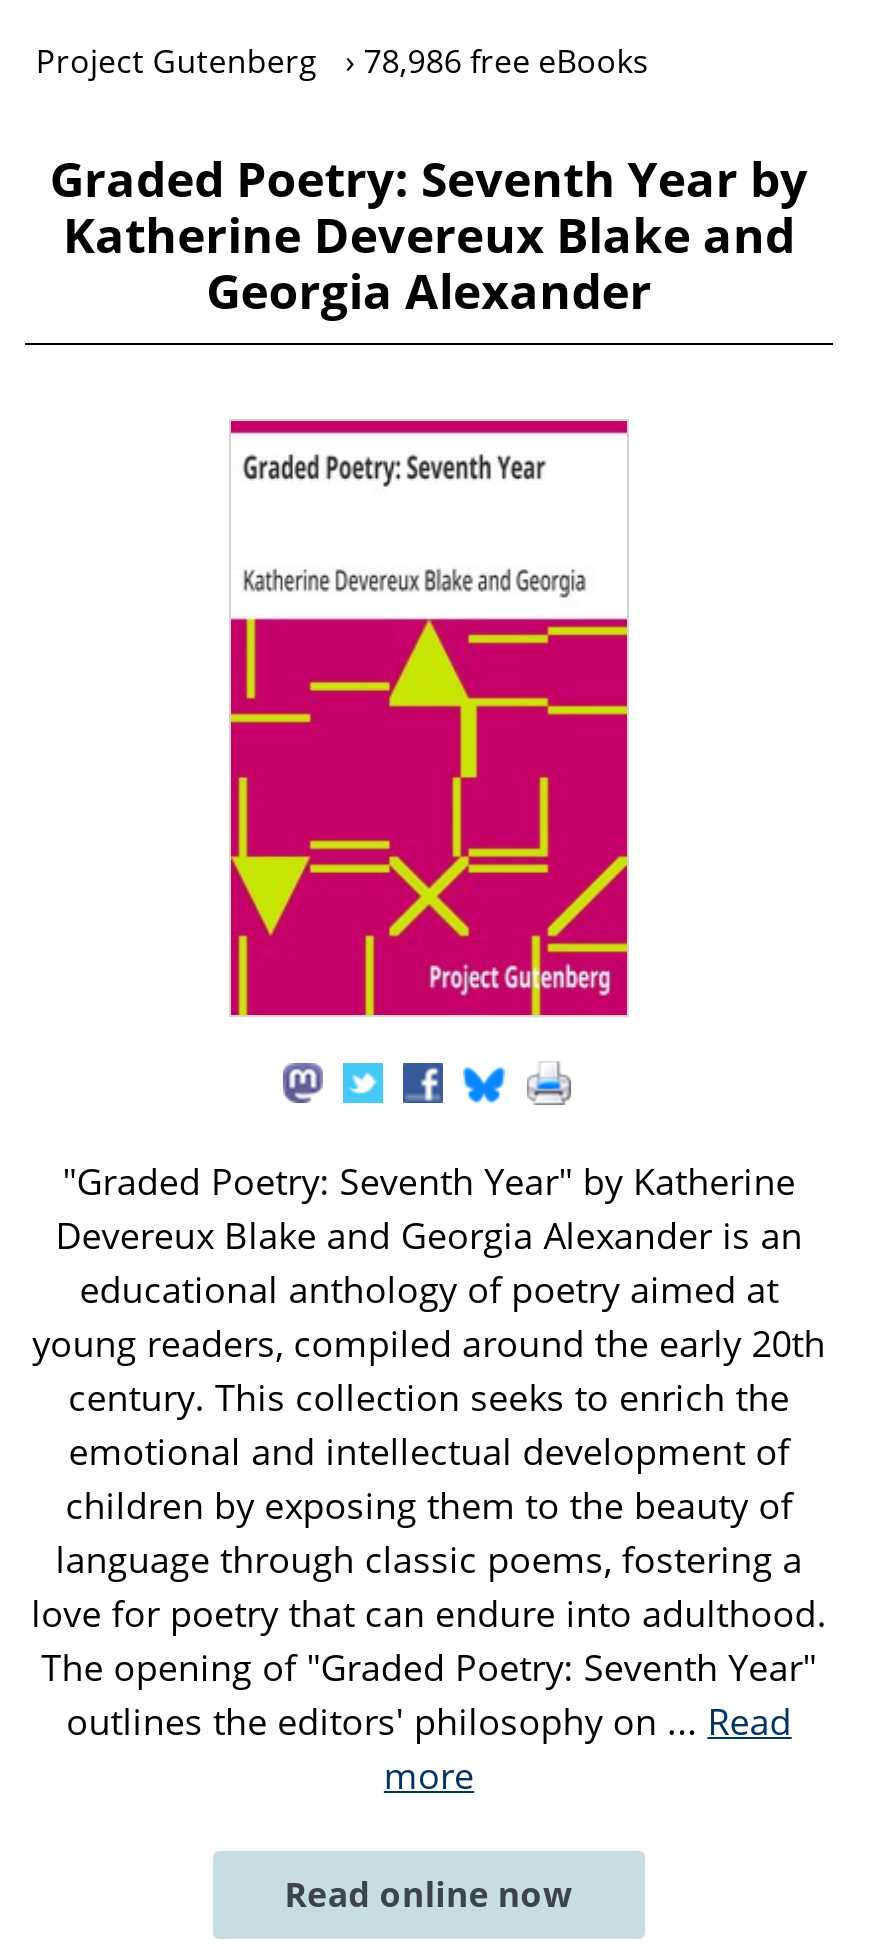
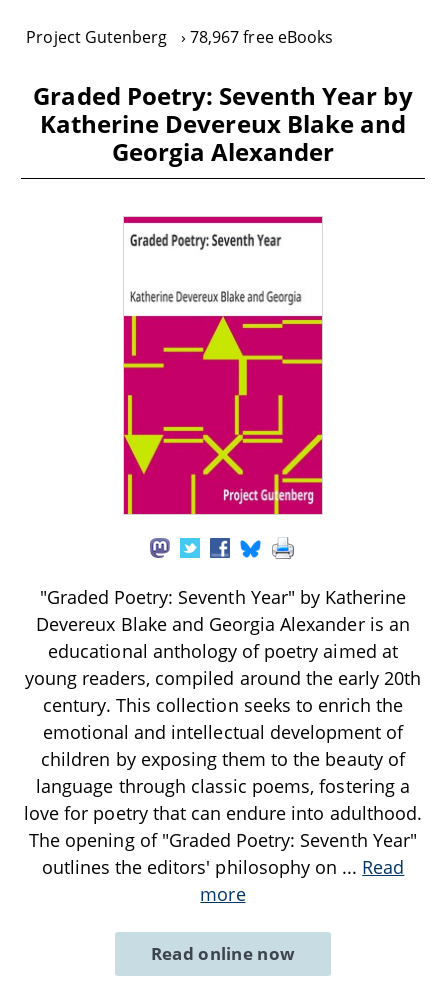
- Project Gutenberg 78,986 free eBooks
+ Project Gutenberg 78,967 free eBooks
